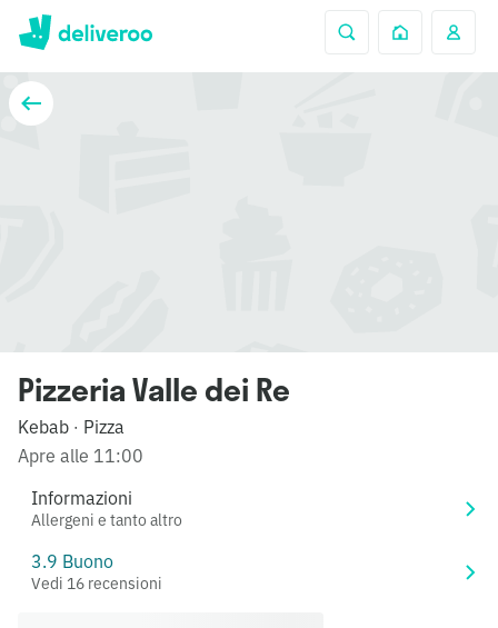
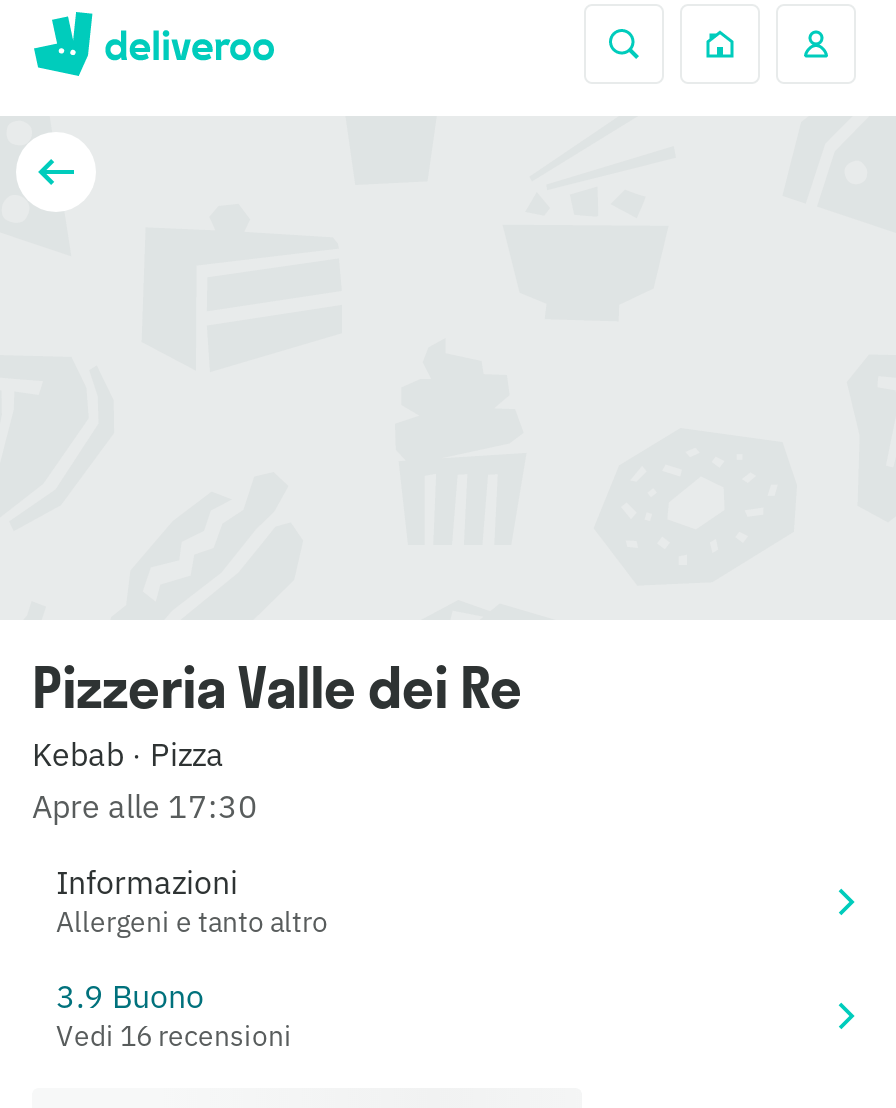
- Apre alle 11:00
+ Apre alle 17:30
